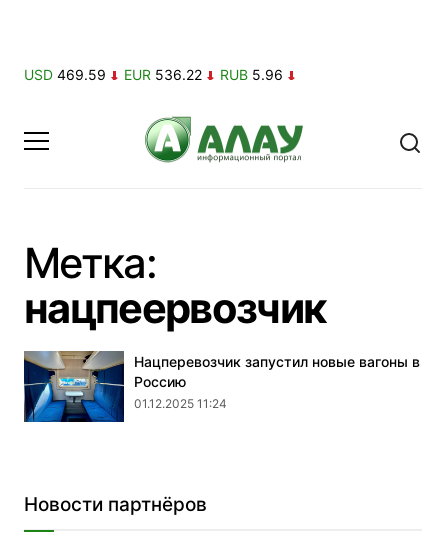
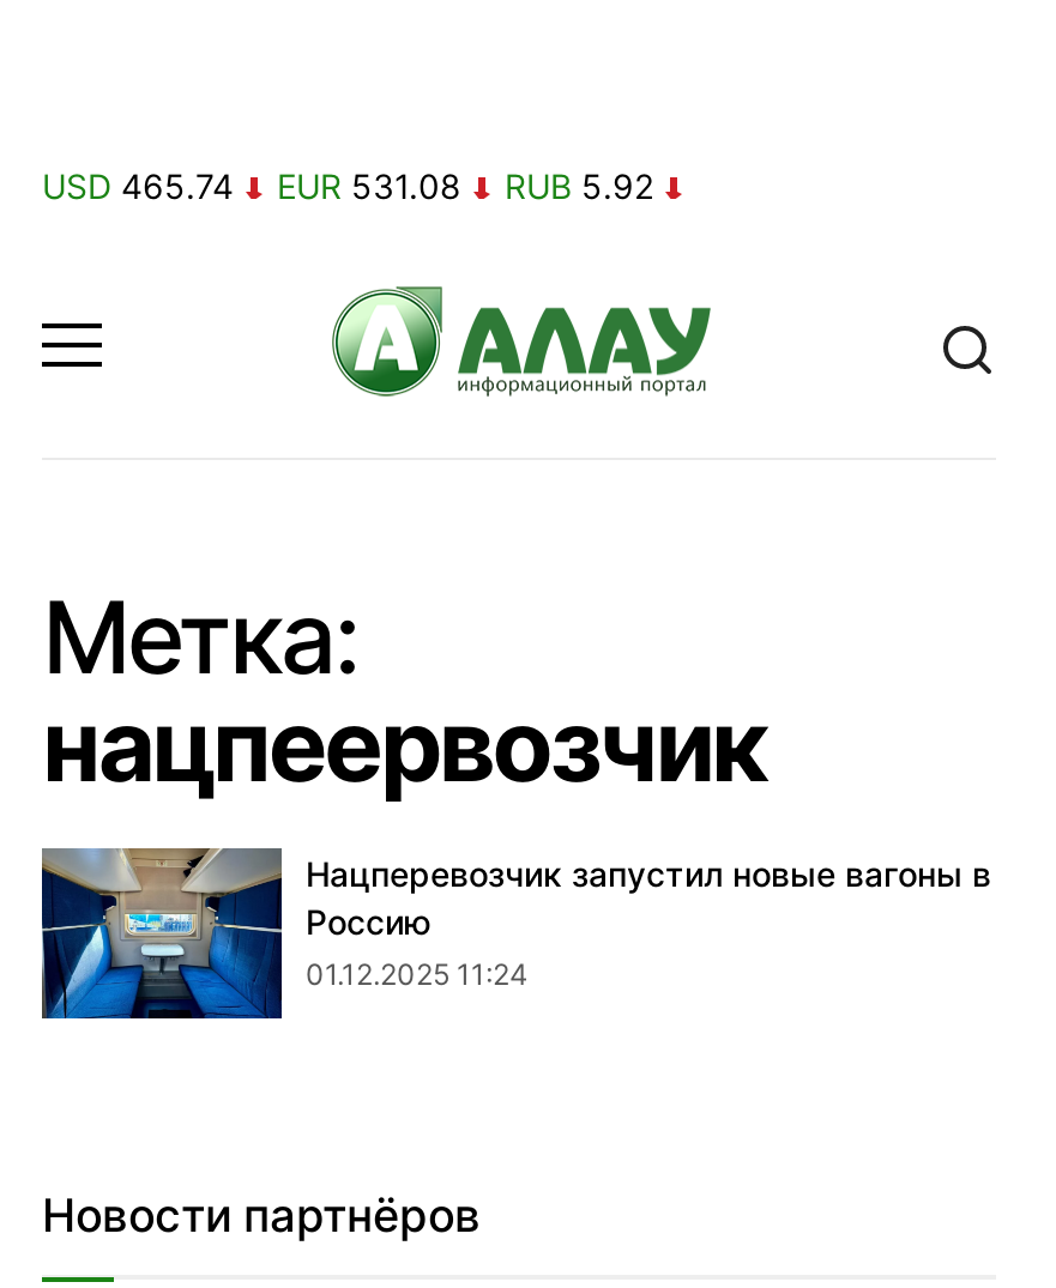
- USD 469.59
+ USD 465.74

- EUR 536.22
+ EUR 531.08

- RUB 5.96
+ RUB 5.92
